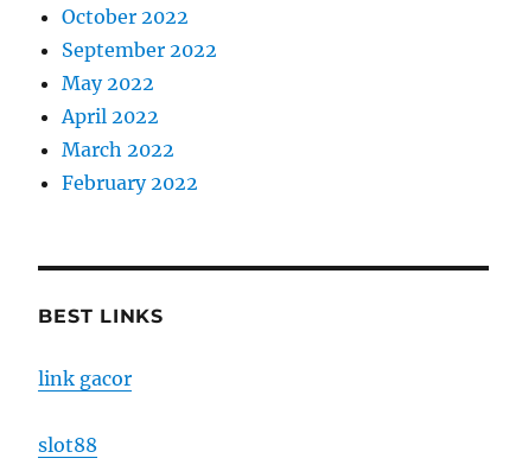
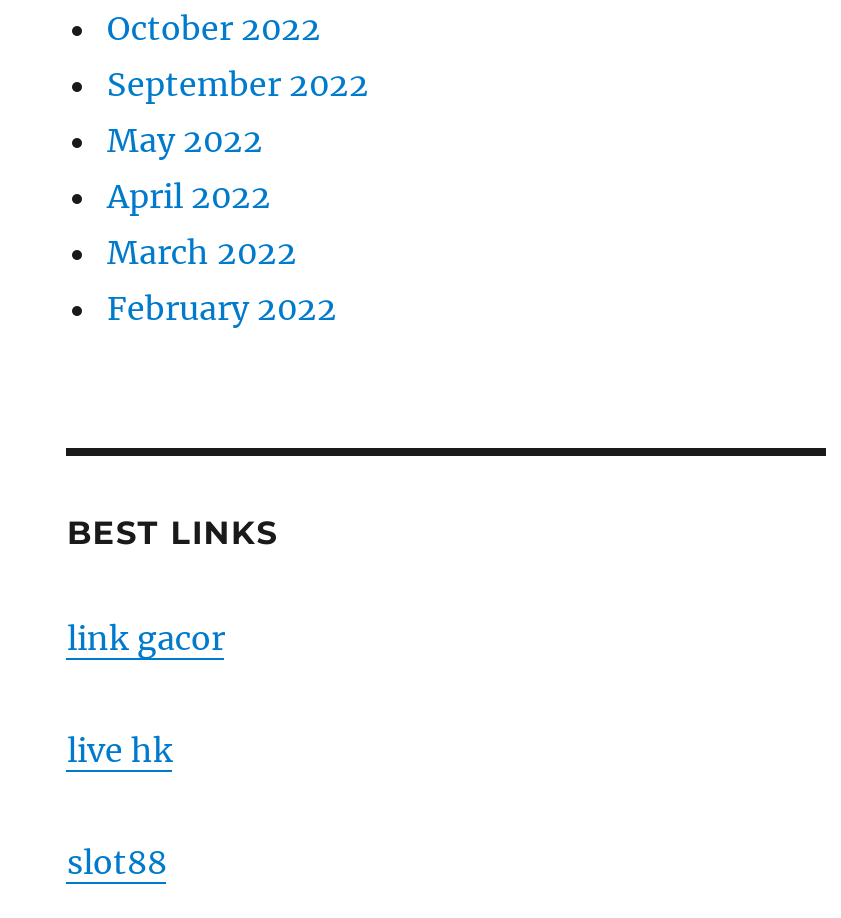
+ live hk
